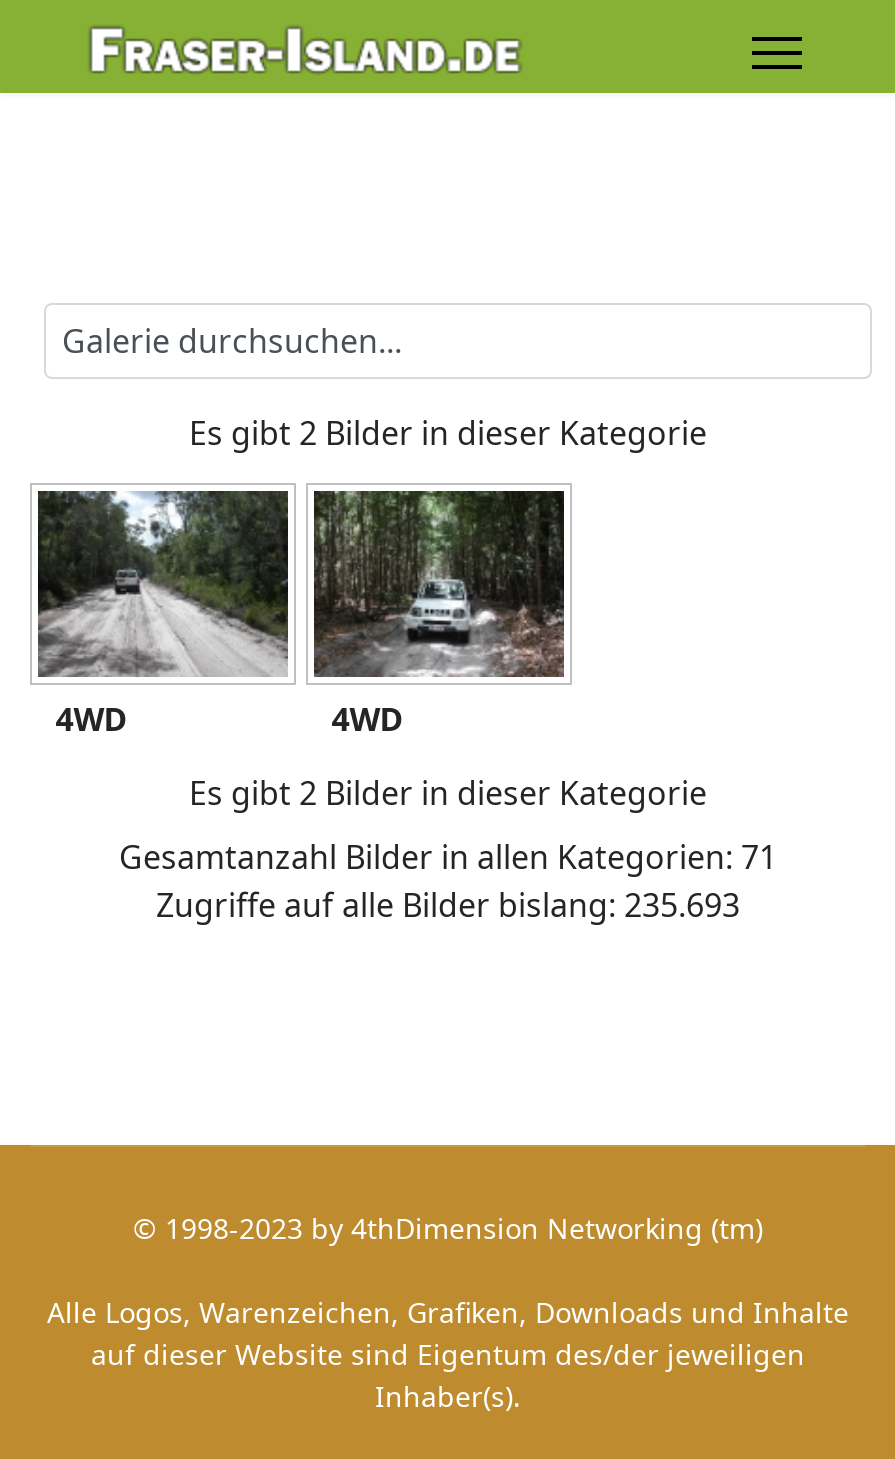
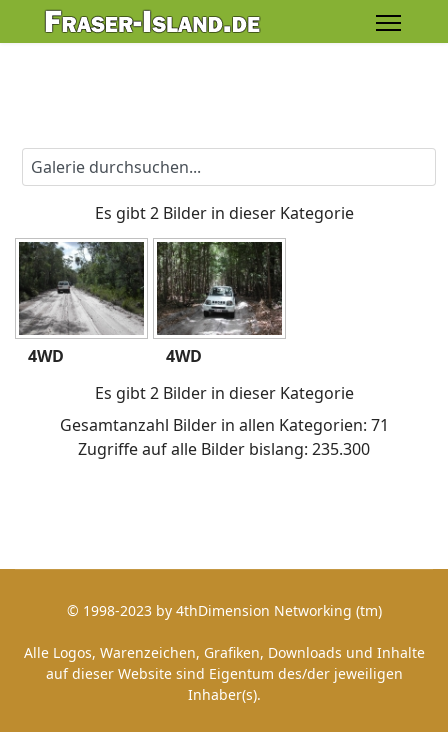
- Zugriffe auf alle Bilder bislang: 235.693
+ Zugriffe auf alle Bilder bislang: 235.300
